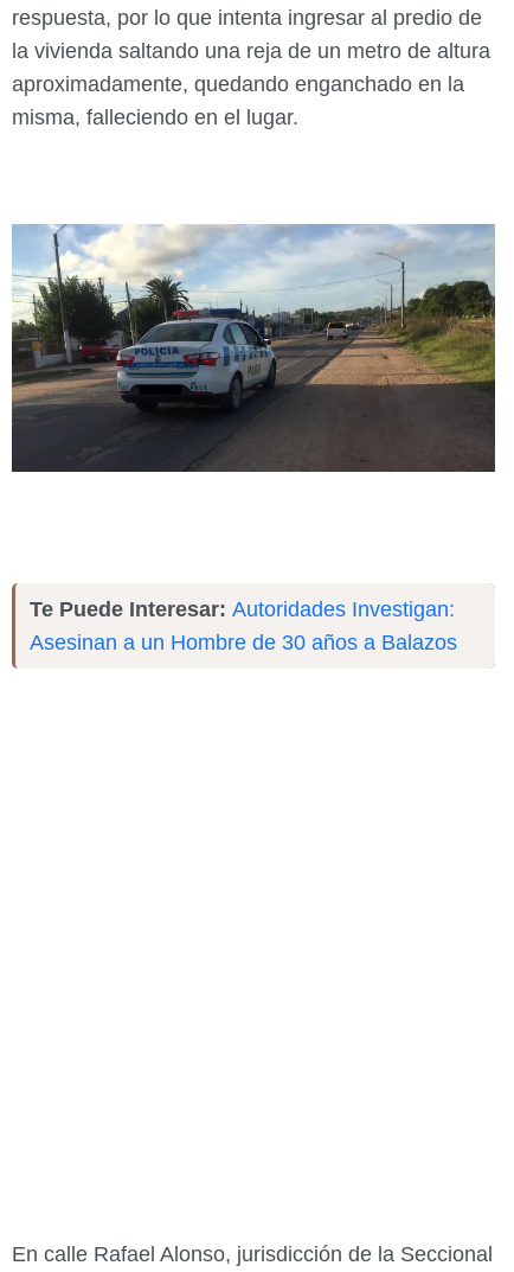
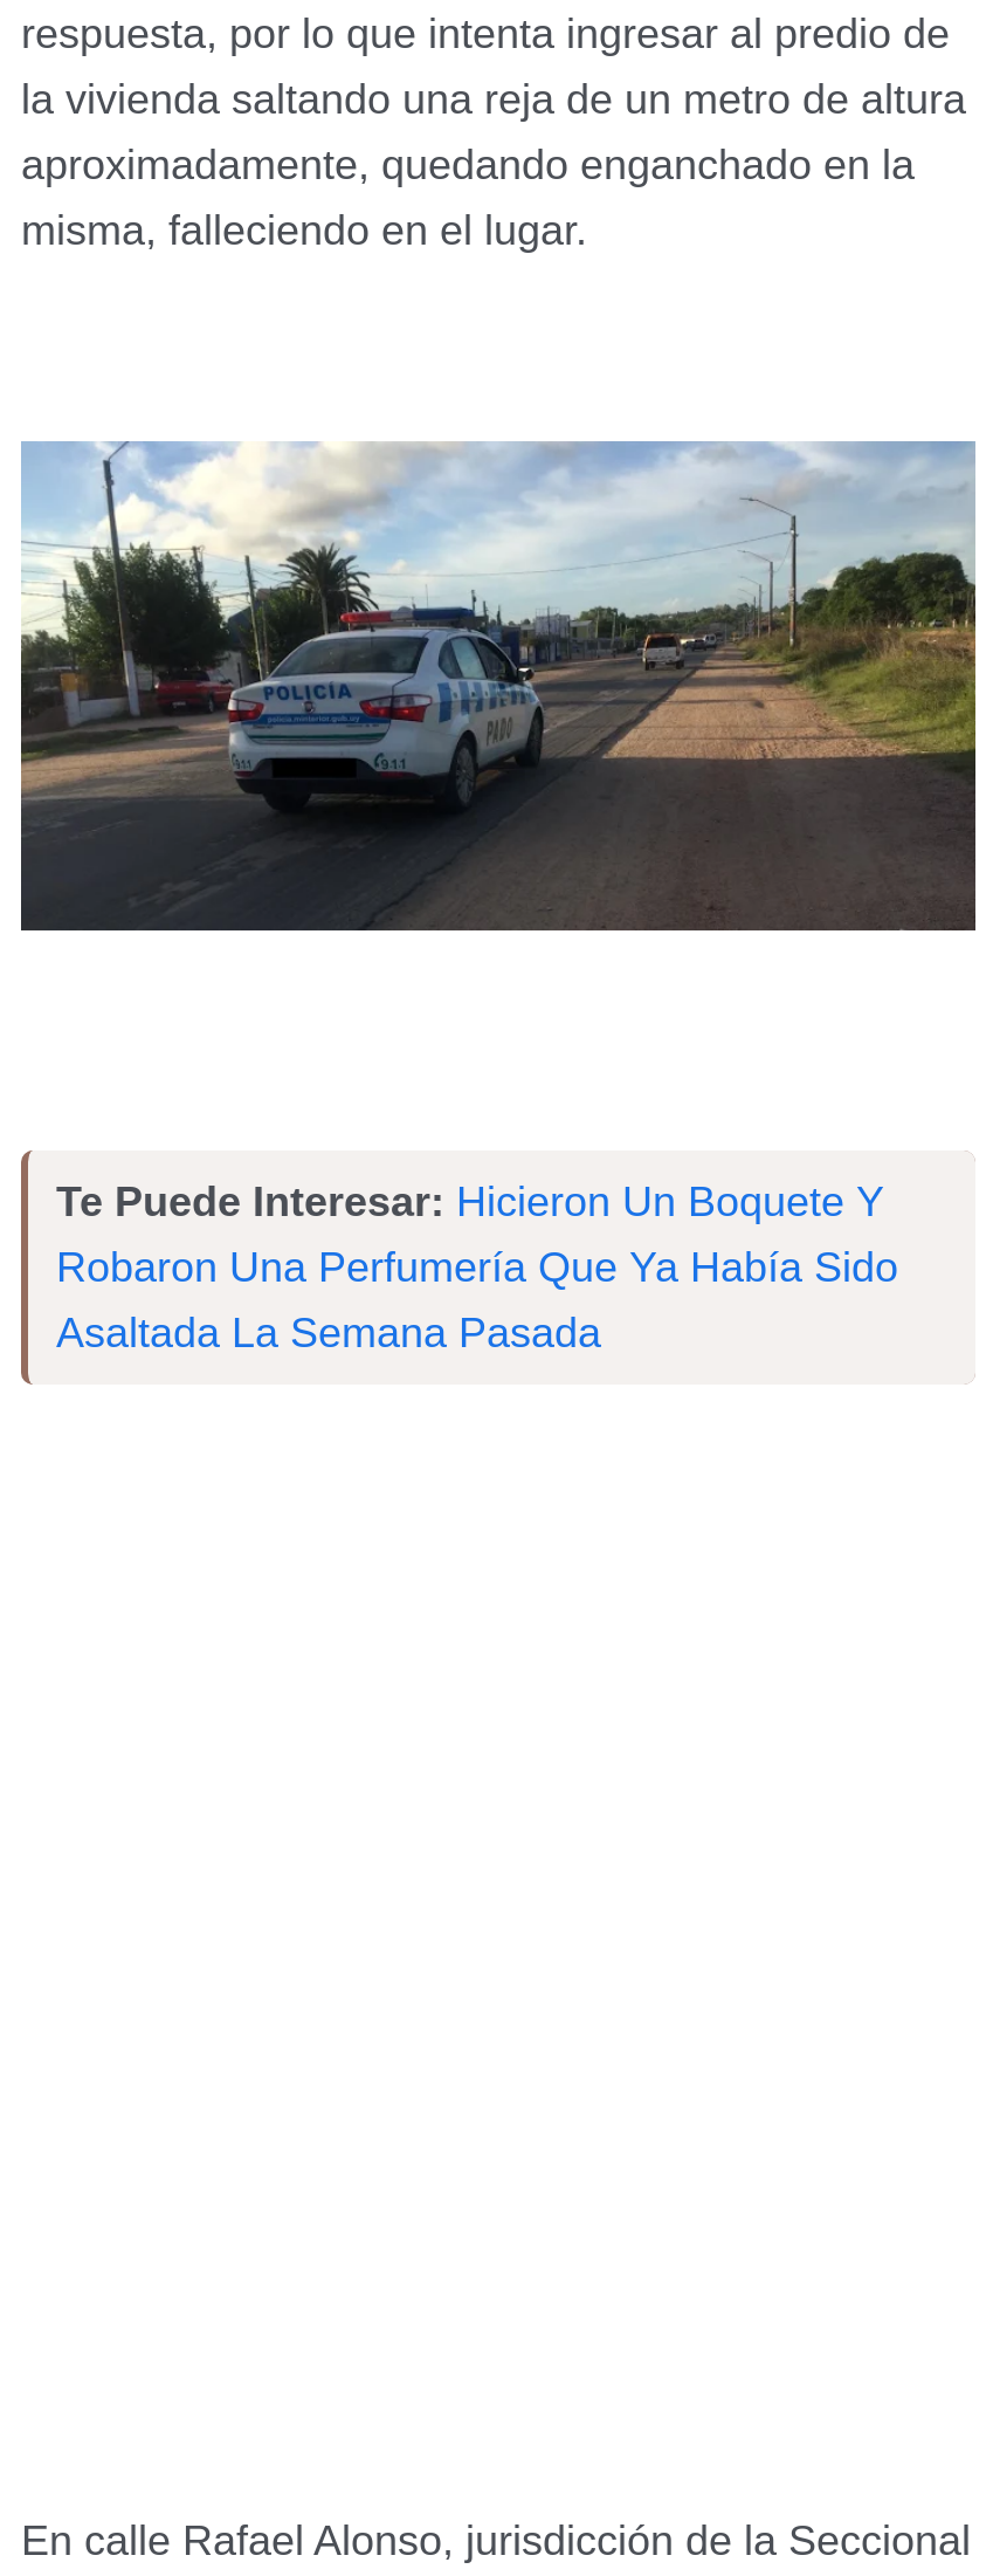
- Te Puede Interesar: Autoridades Investigan:
- Asesinan a un Hombre de 30 años a Balazos
+ Te Puede Interesar: Hicieron Un Boquete Y
+ Robaron Una Perfumería Que Ya Había Sido
+ Asaltada La Semana Pasada
